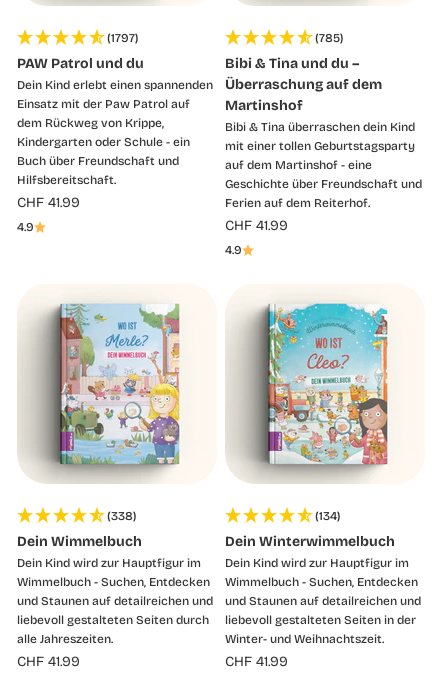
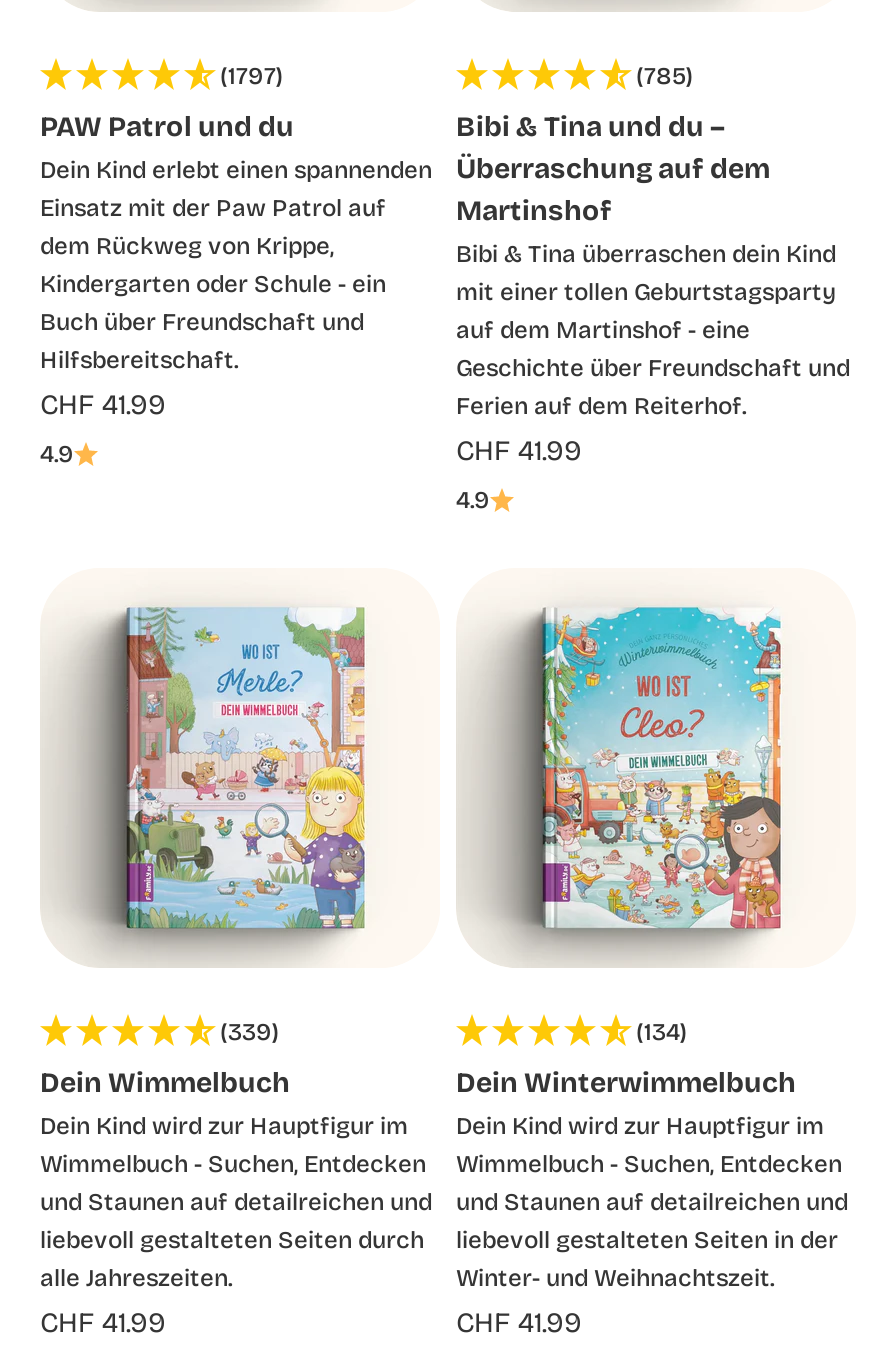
- (338)
+ (339)
